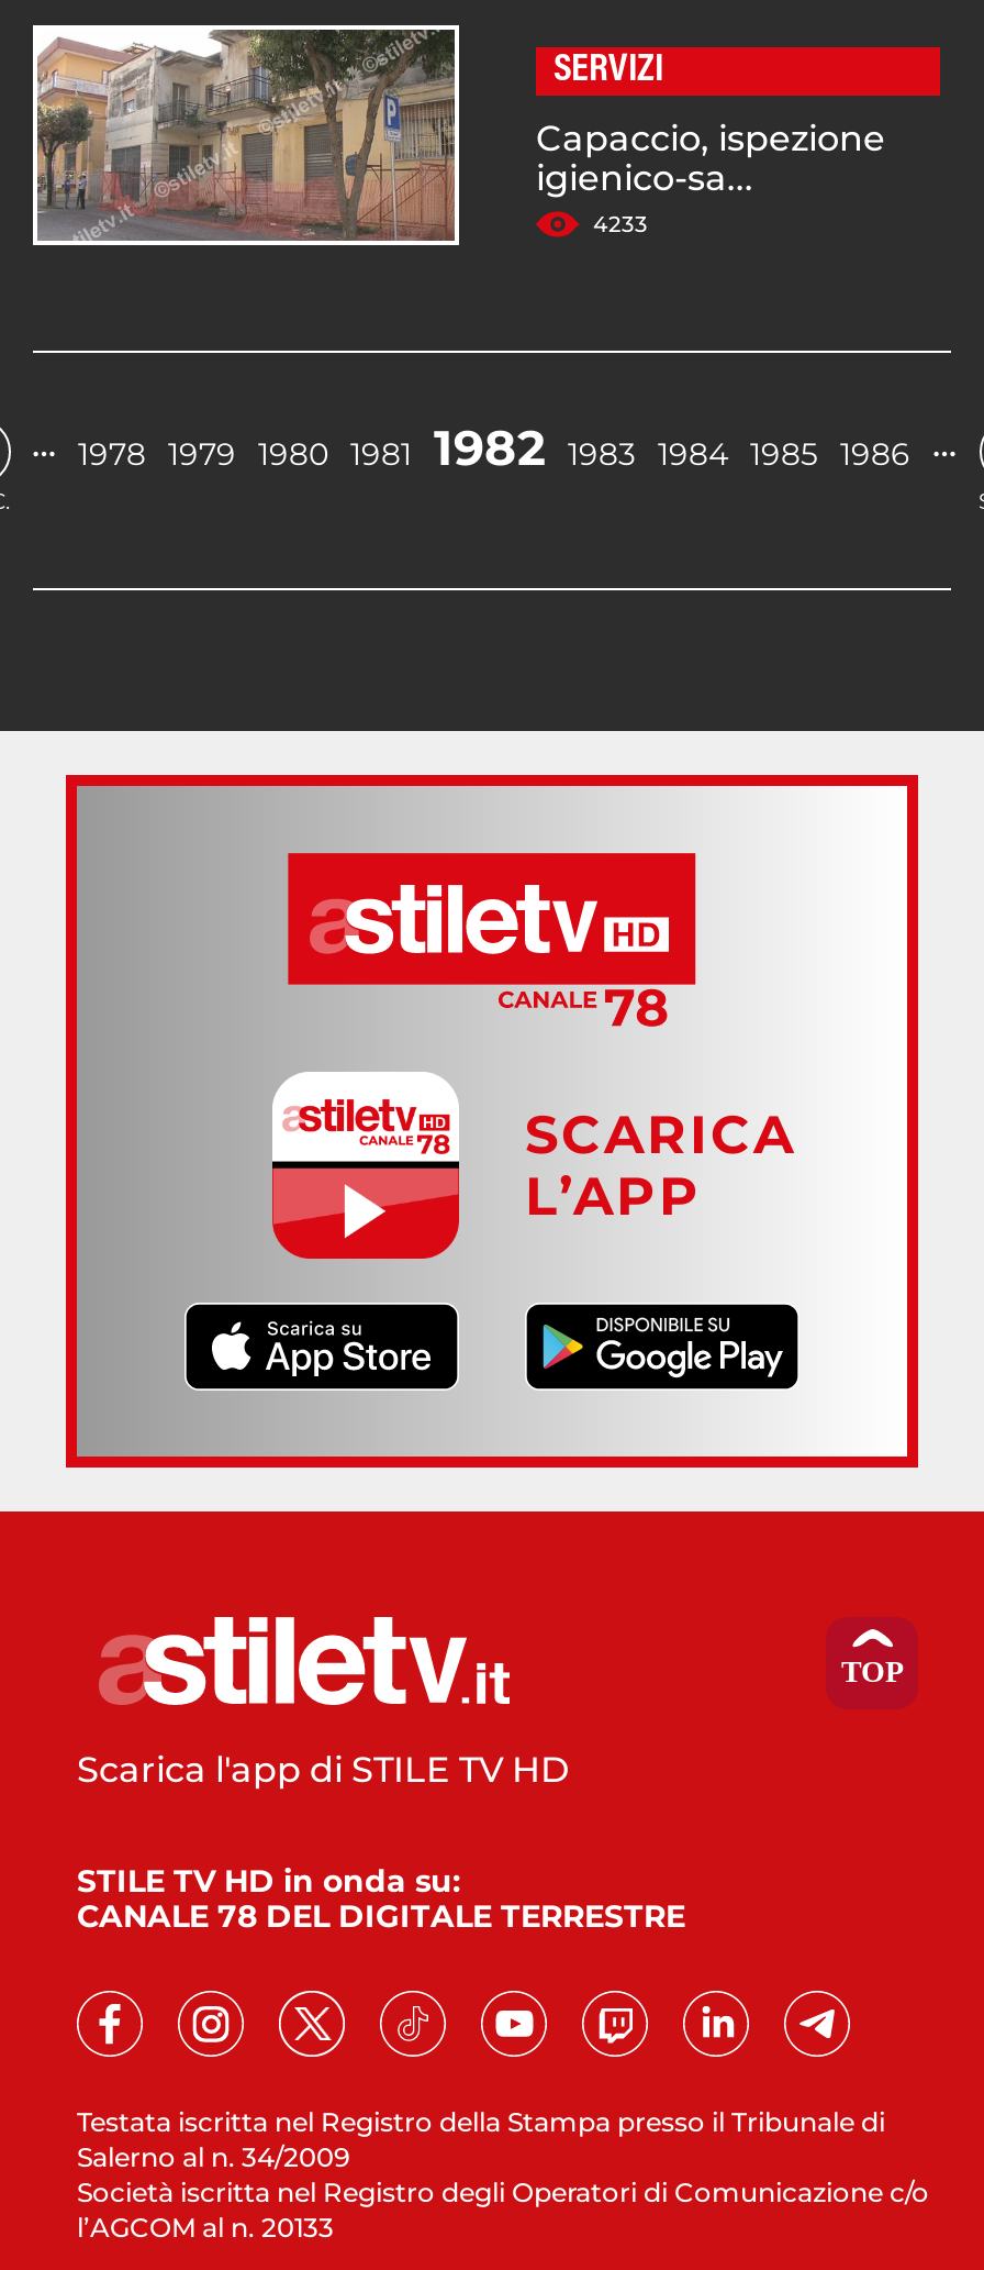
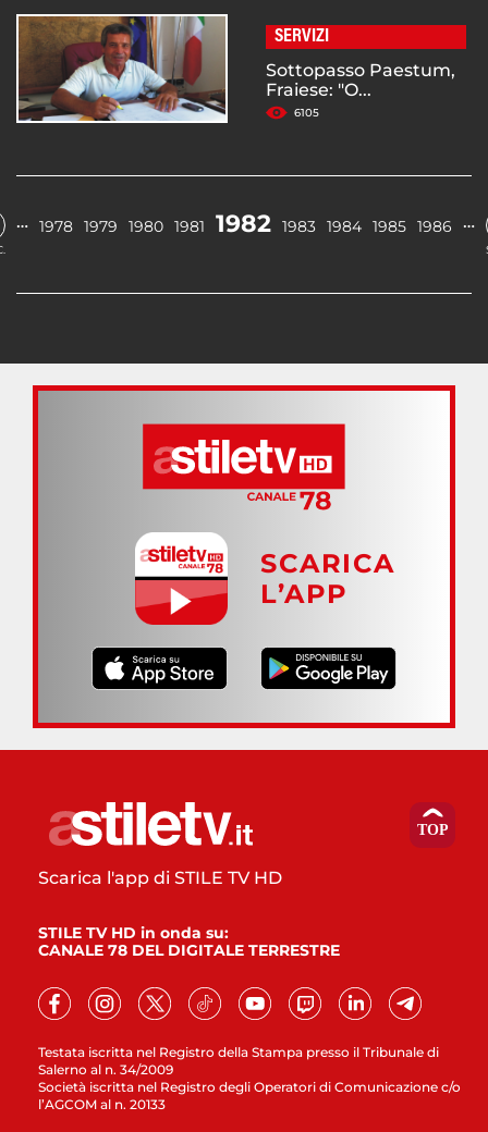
- [image]
- Capaccio, ispezione
- igienico-sa...
- 4233
+ [image]
+ Sottopasso Paestum,
+ Fraiese: "O...
+ 6105
